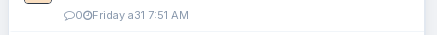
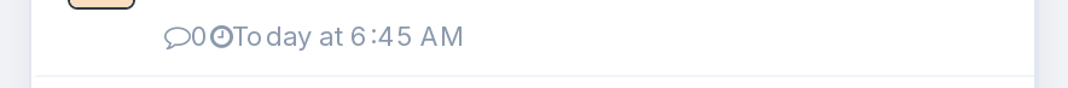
- 0 Friday a31 7:51 AM
+ 0 Today at 6:45 AM
